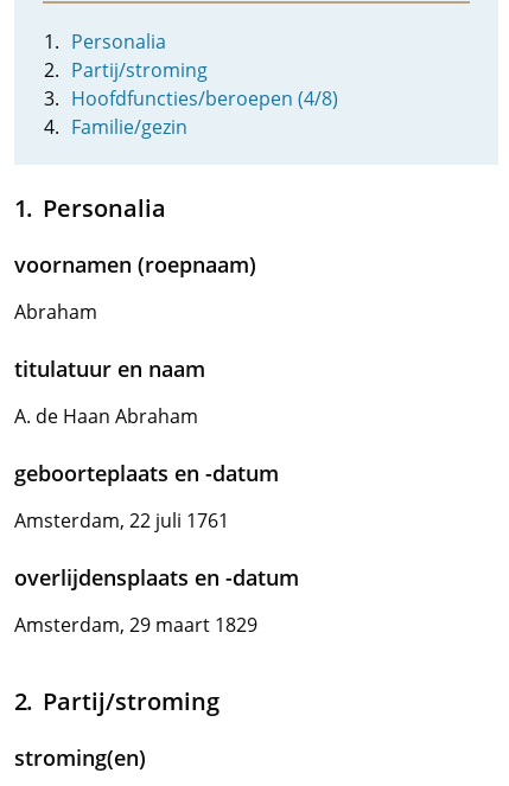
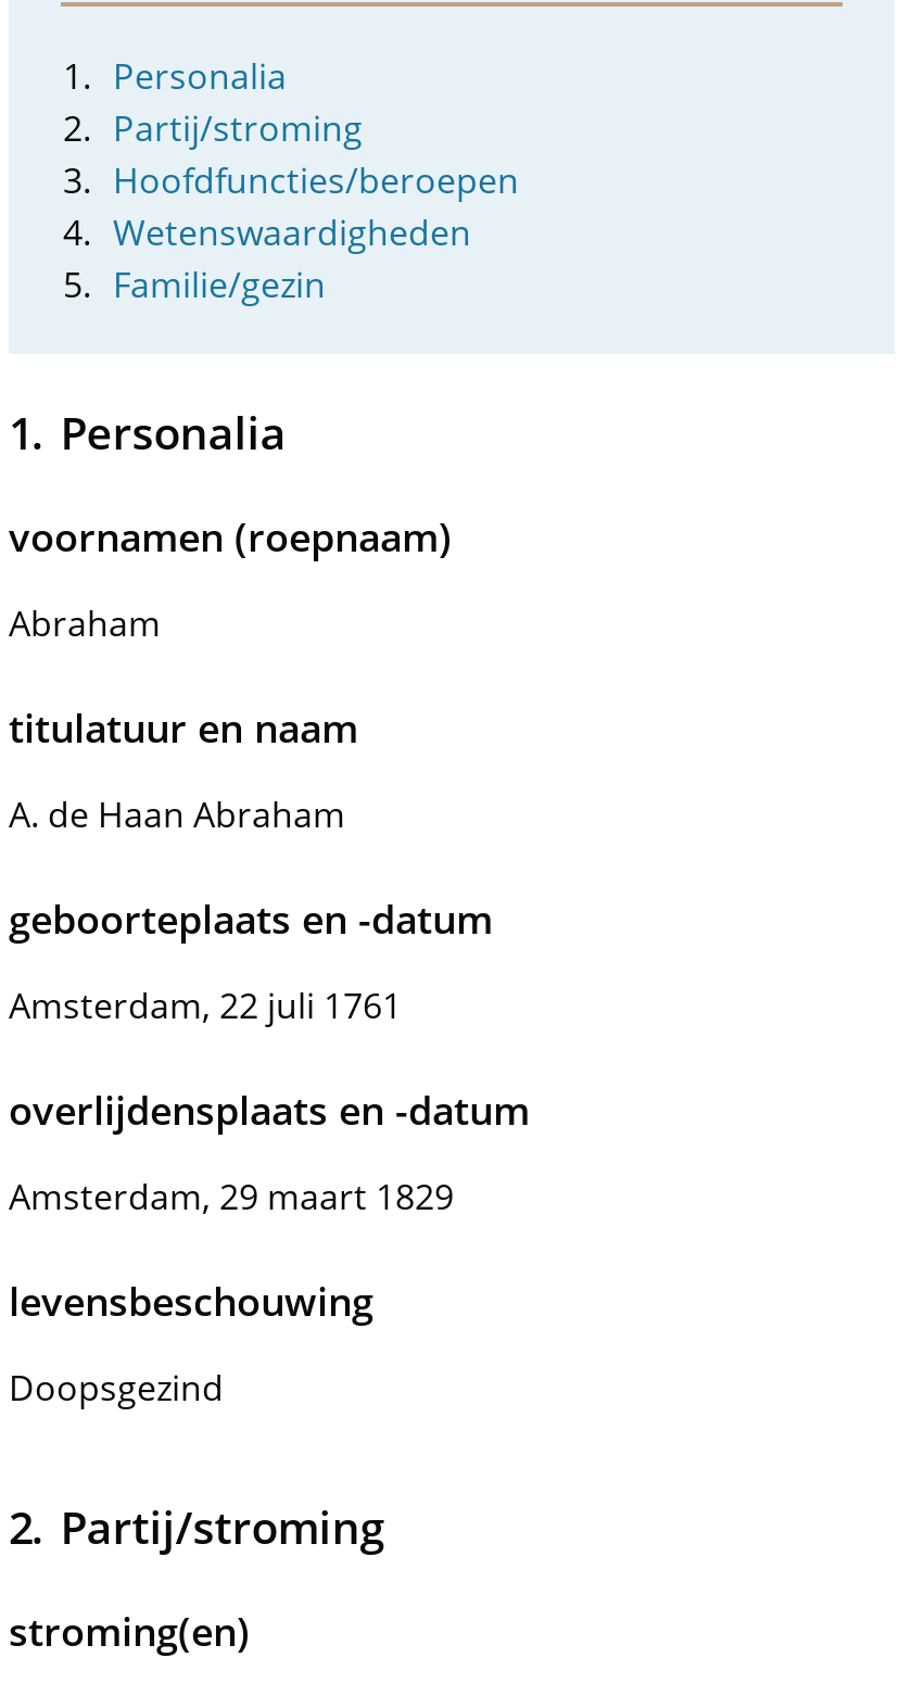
- Hoofdfuncties/beroepen (4/8)
+ Hoofdfuncties/beroepen
+ Wetenswaardigheden

+ levensbeschouwing
+ Doopsgezind
